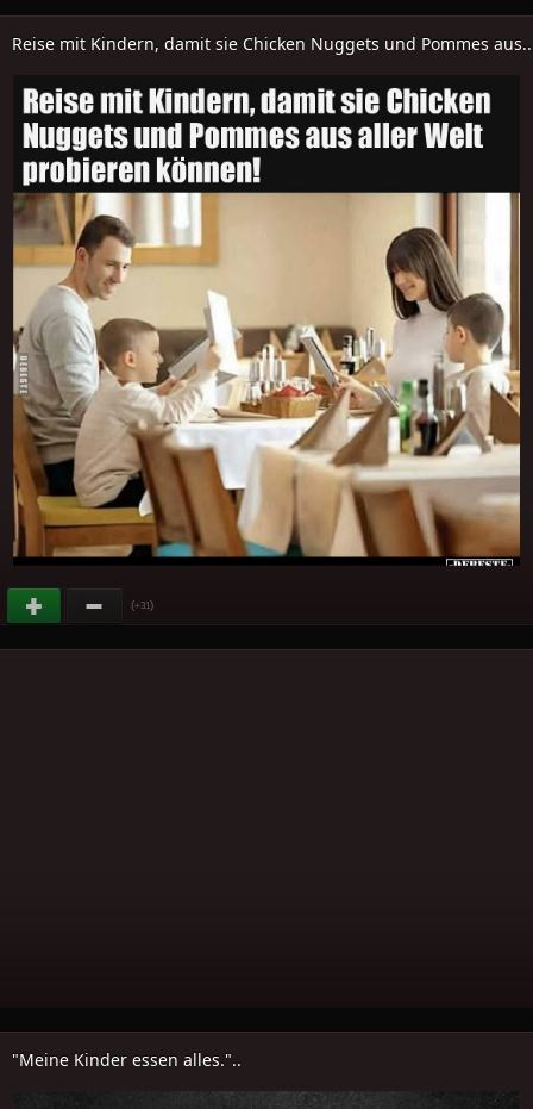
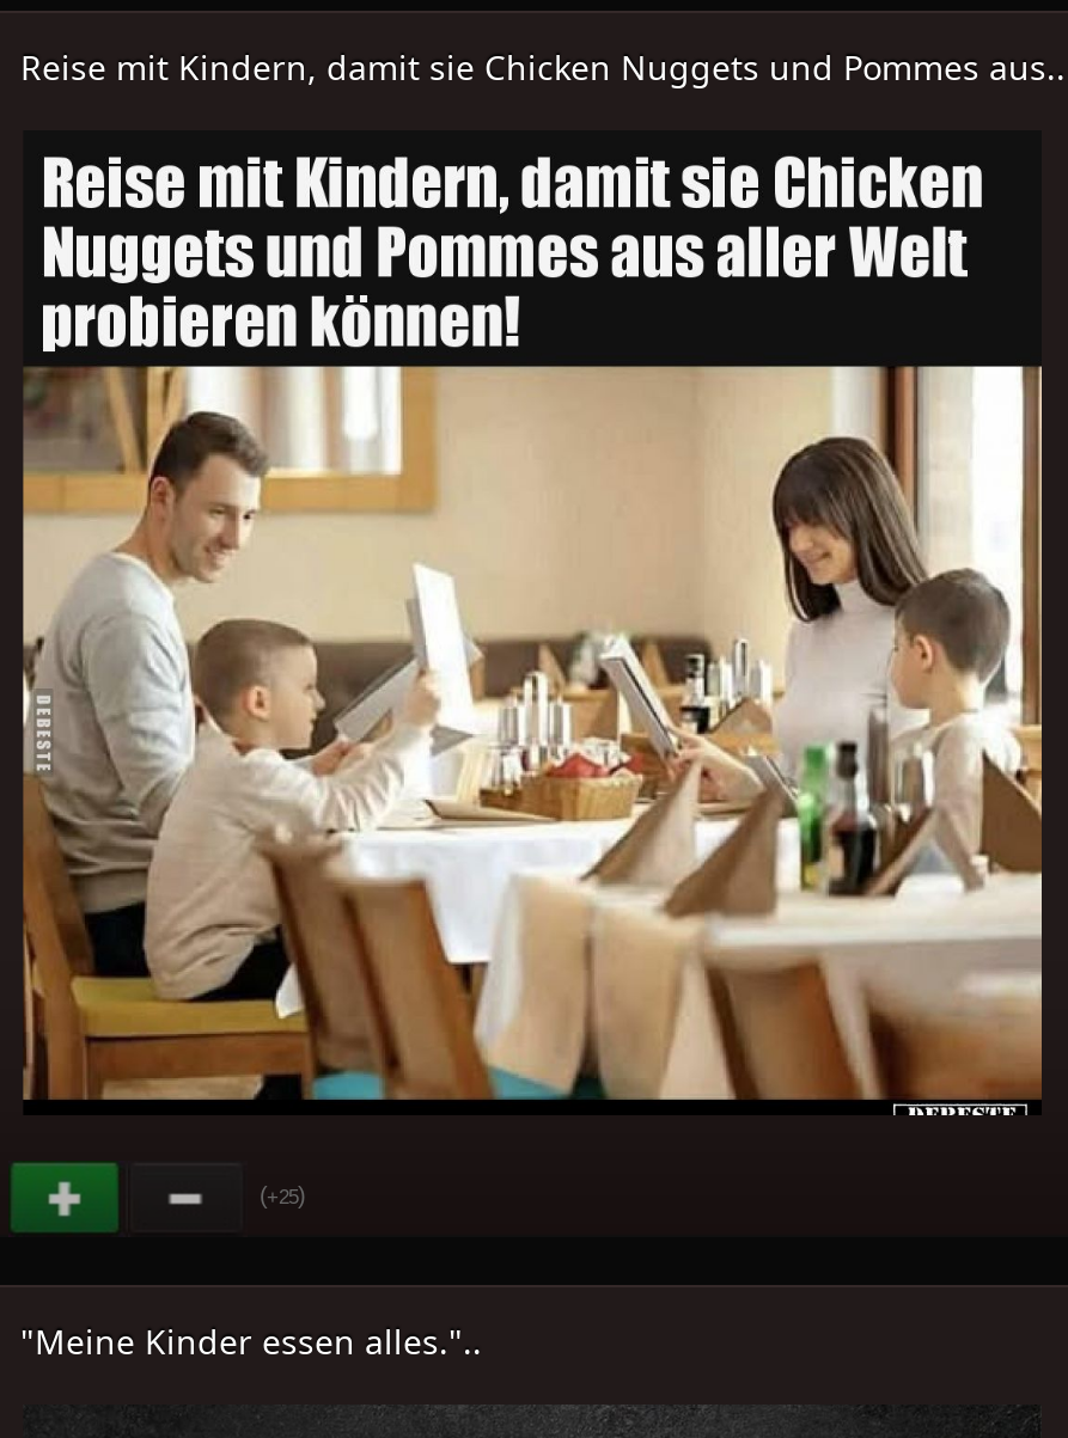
- (+31)
+ (+25)
